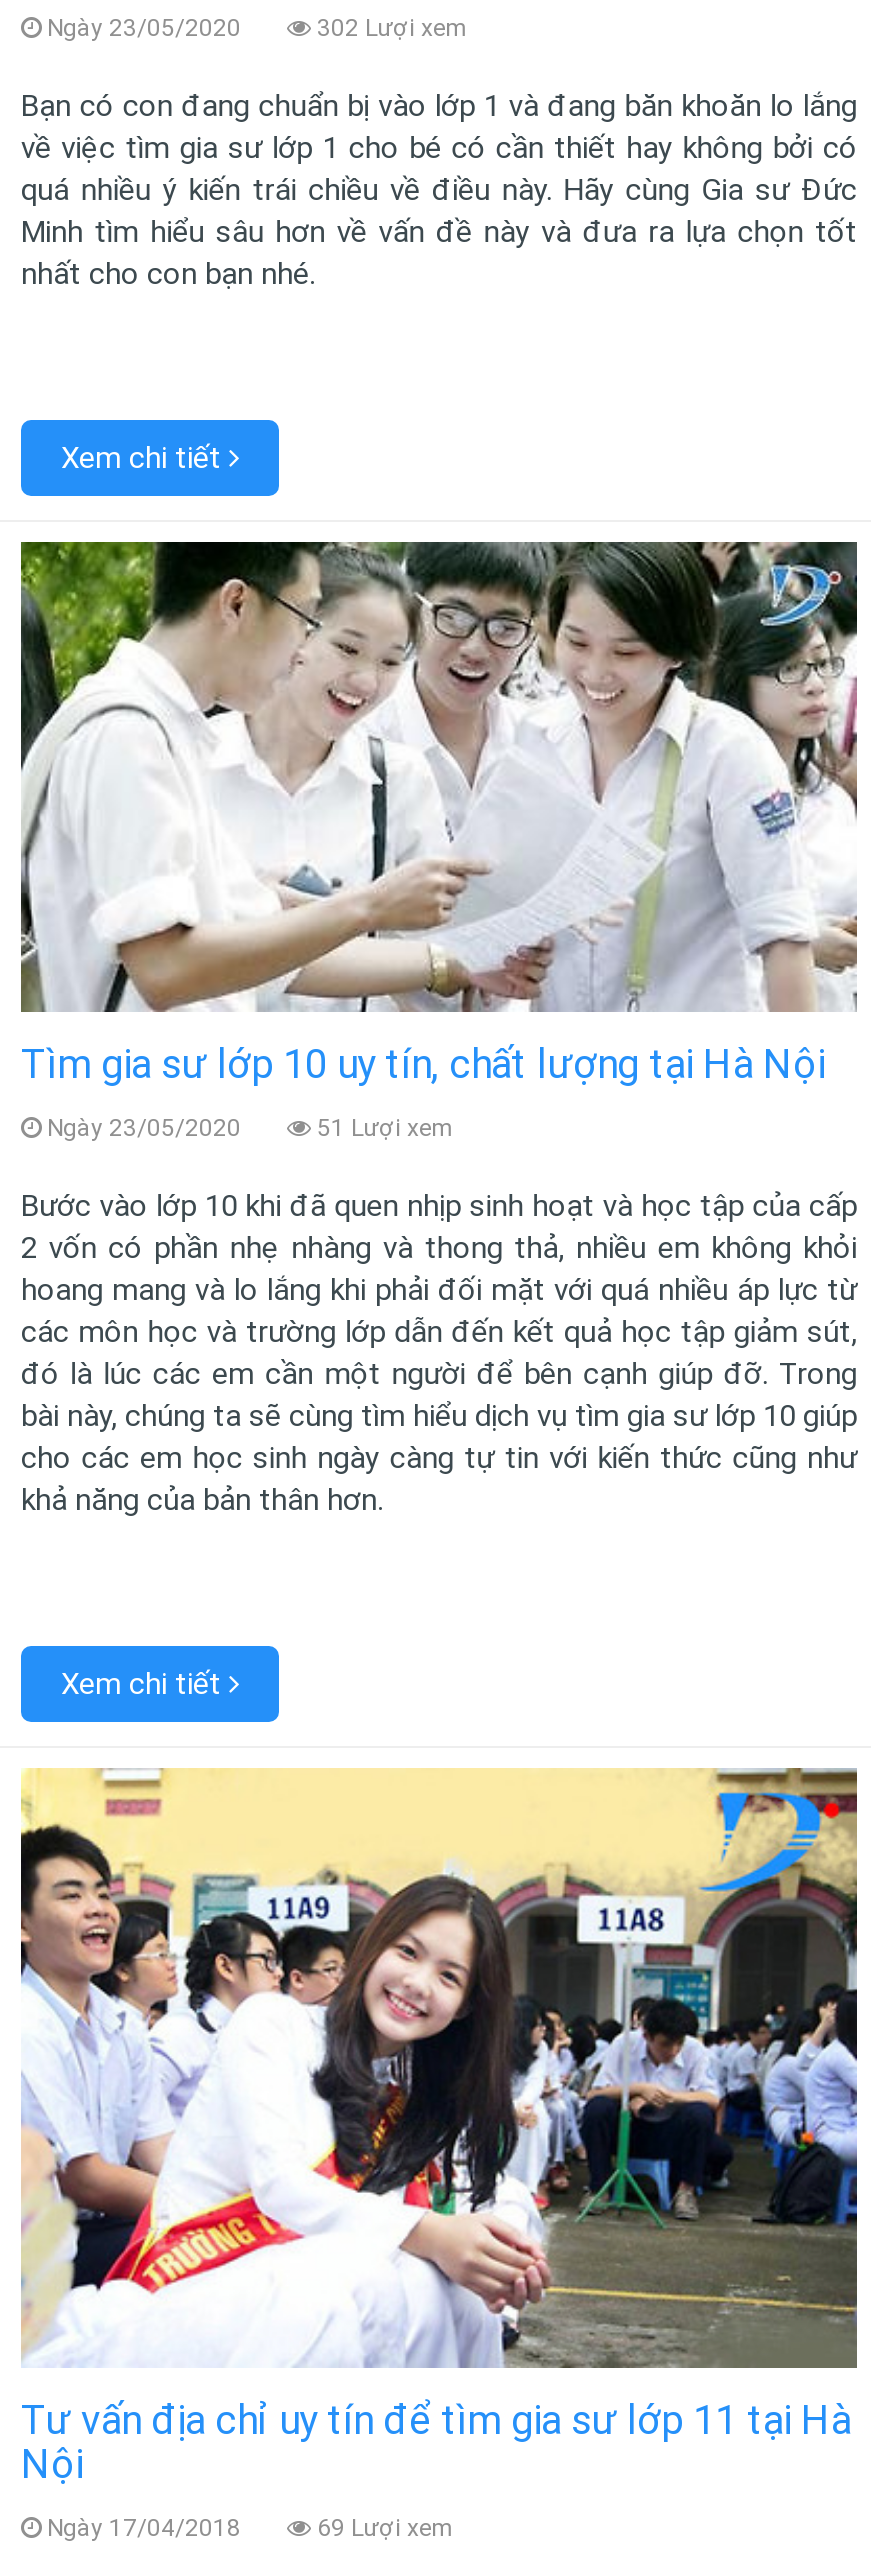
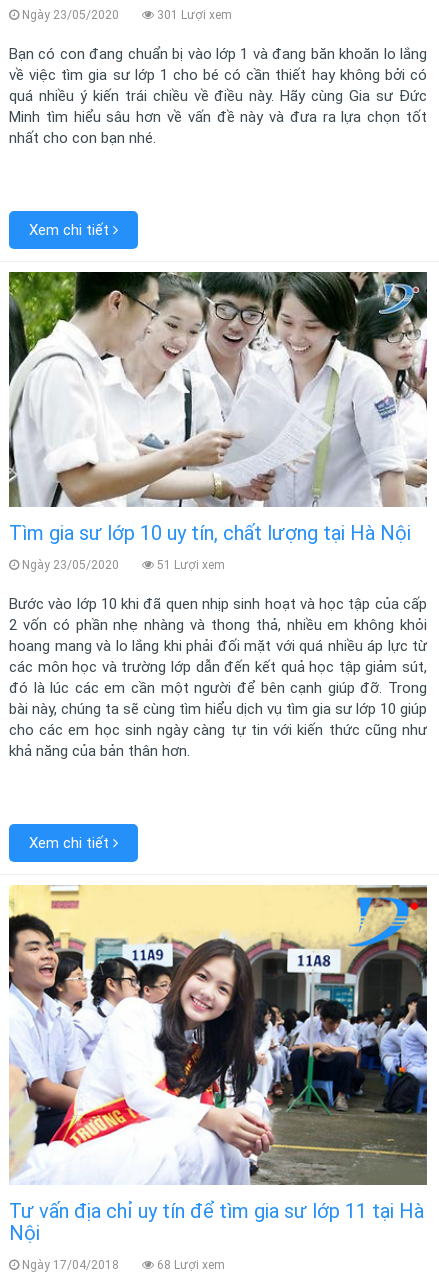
- 302 Lượi xem
+ 301 Lượi xem

- 69 Lượi xem
+ 68 Lượi xem
